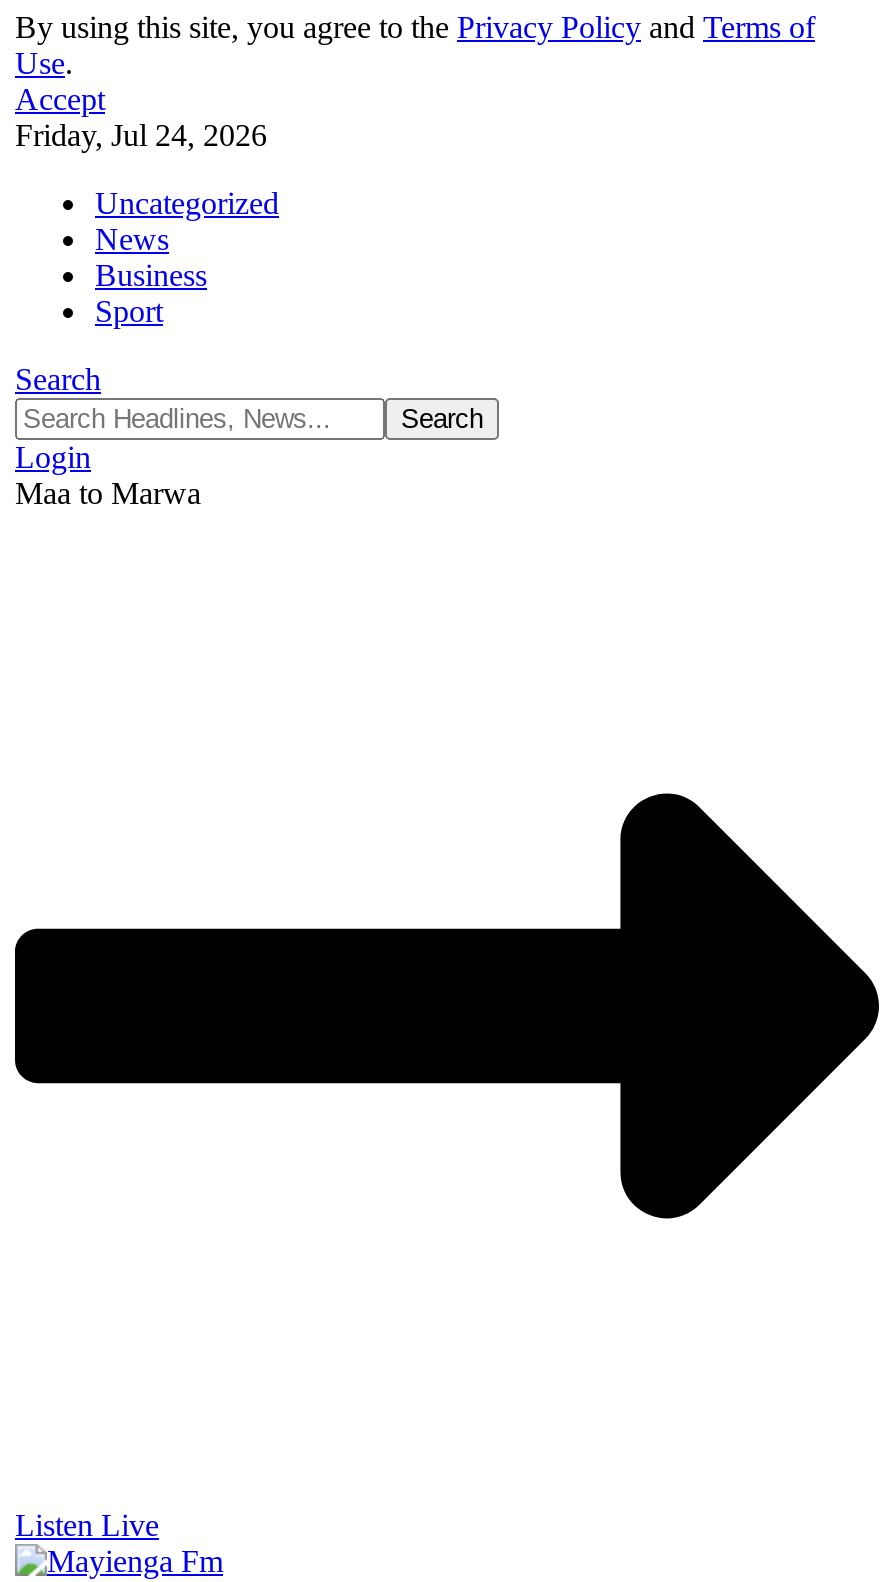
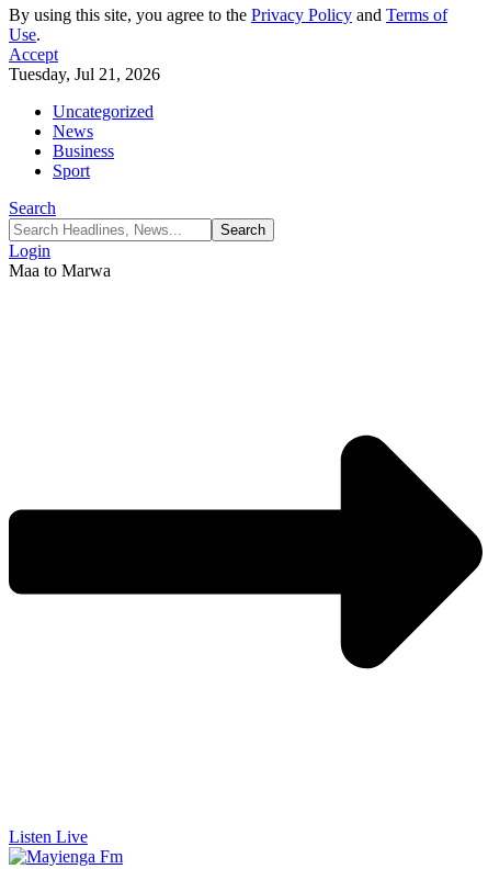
- Friday, Jul 24, 2026
+ Tuesday, Jul 21, 2026
